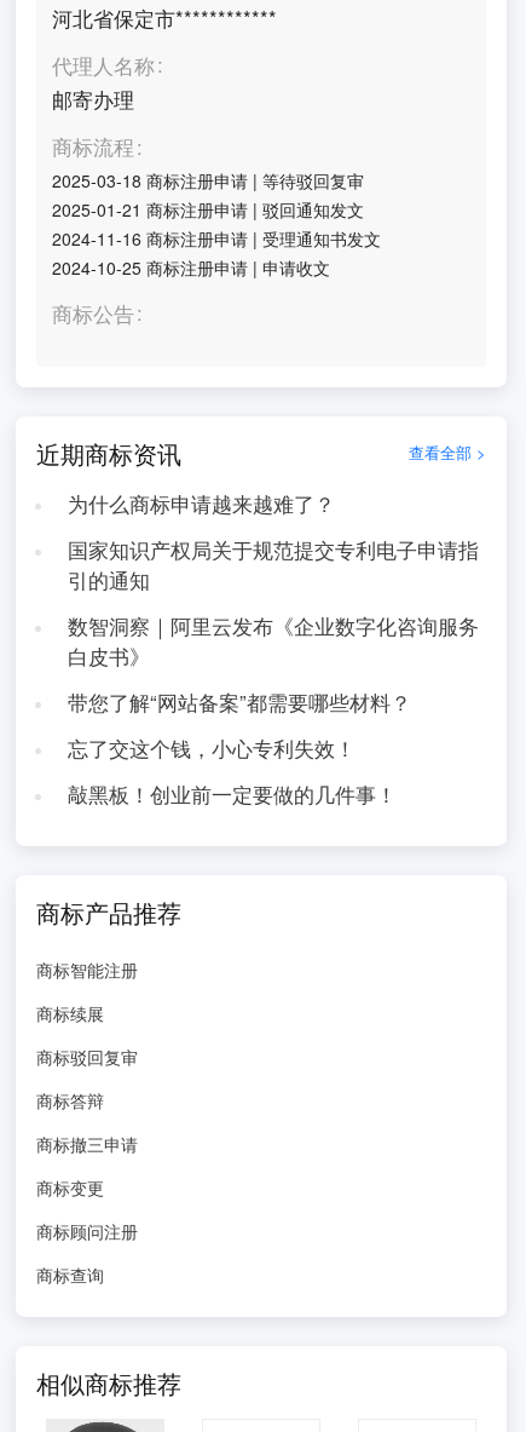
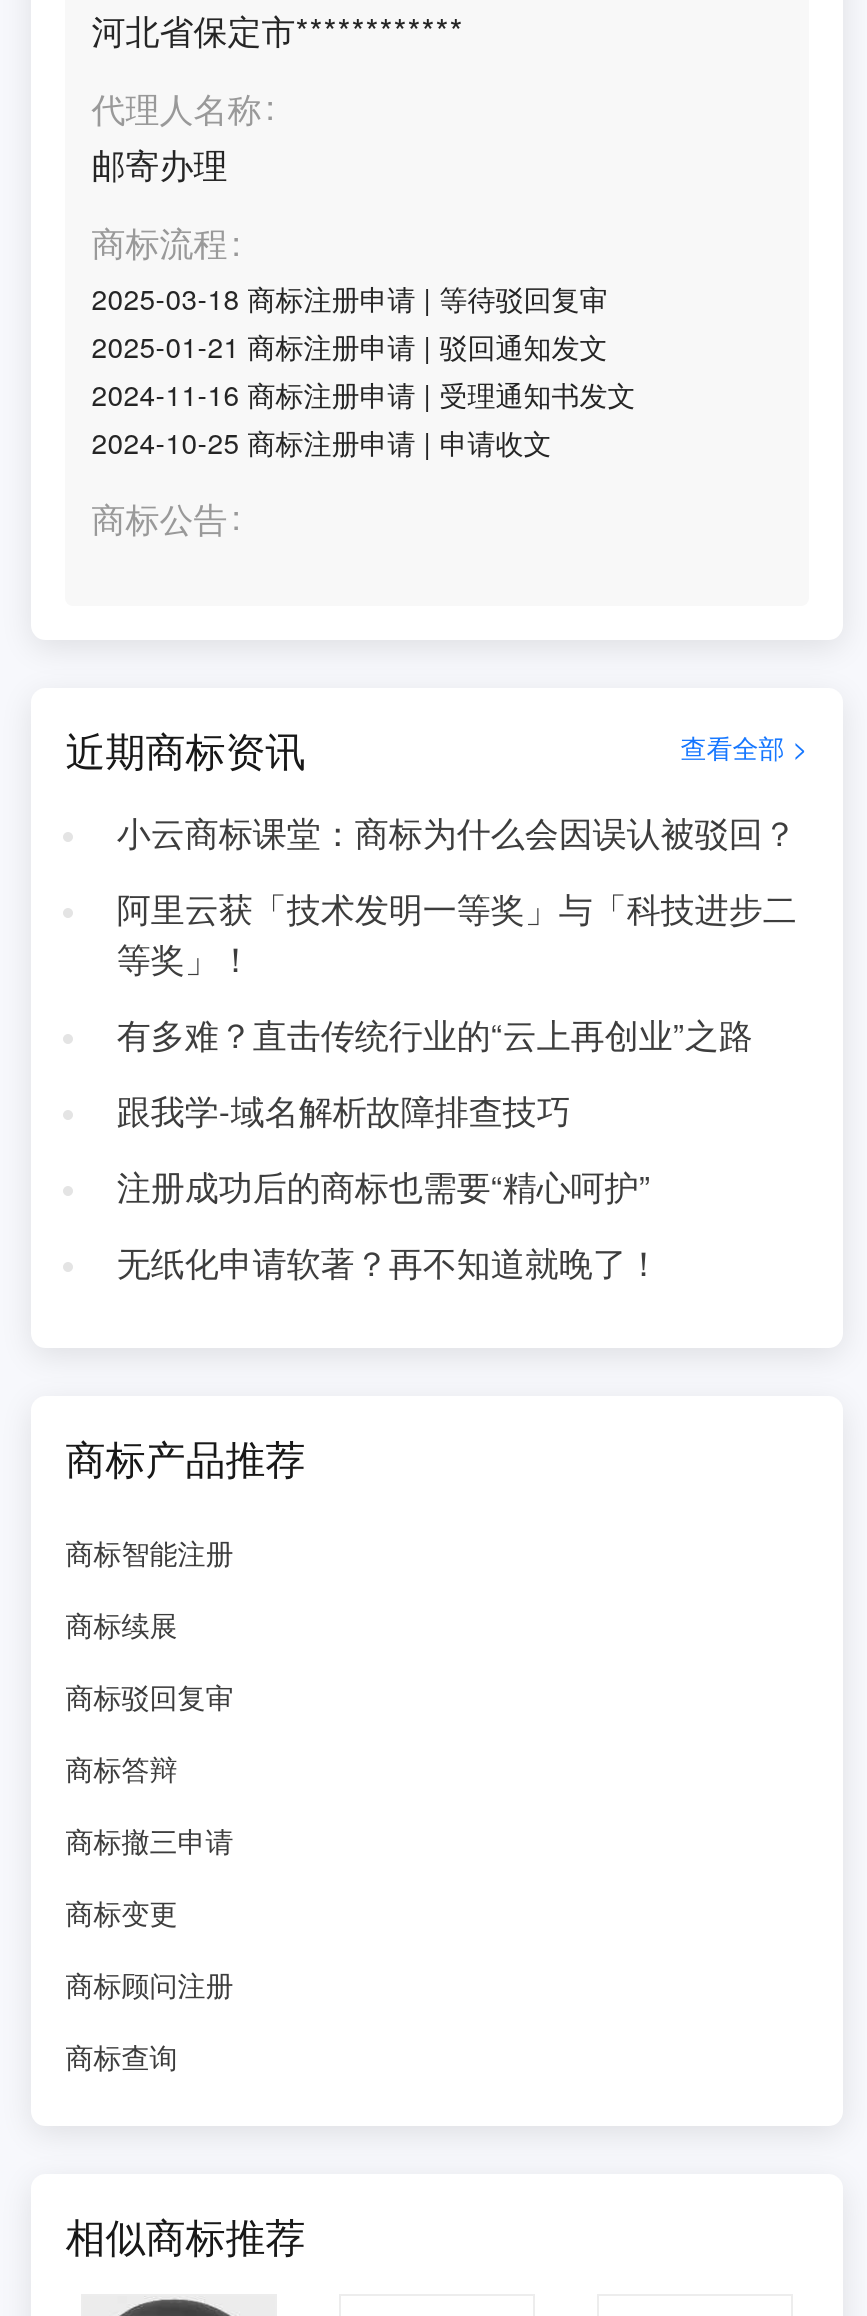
- 为什么商标申请越来越难了？
+ 小云商标课堂：商标为什么会因误认被驳回？

- 国家知识产权局关于规范提交专利电子申请指
- 引的通知
+ 阿里云获「技术发明一等奖」与「科技进步二
+ 等奖」！

- 数智洞察｜阿里云发布《企业数字化咨询服务
- 白皮书》
+ 有多难？直击传统行业的“云上再创业”之路

- 带您了解“网站备案”都需要哪些材料？
+ 跟我学-域名解析故障排查技巧

- 忘了交这个钱，小心专利失效！
+ 注册成功后的商标也需要“精心呵护”

- 敲黑板！创业前一定要做的几件事！
+ 无纸化申请软著？再不知道就晚了！
